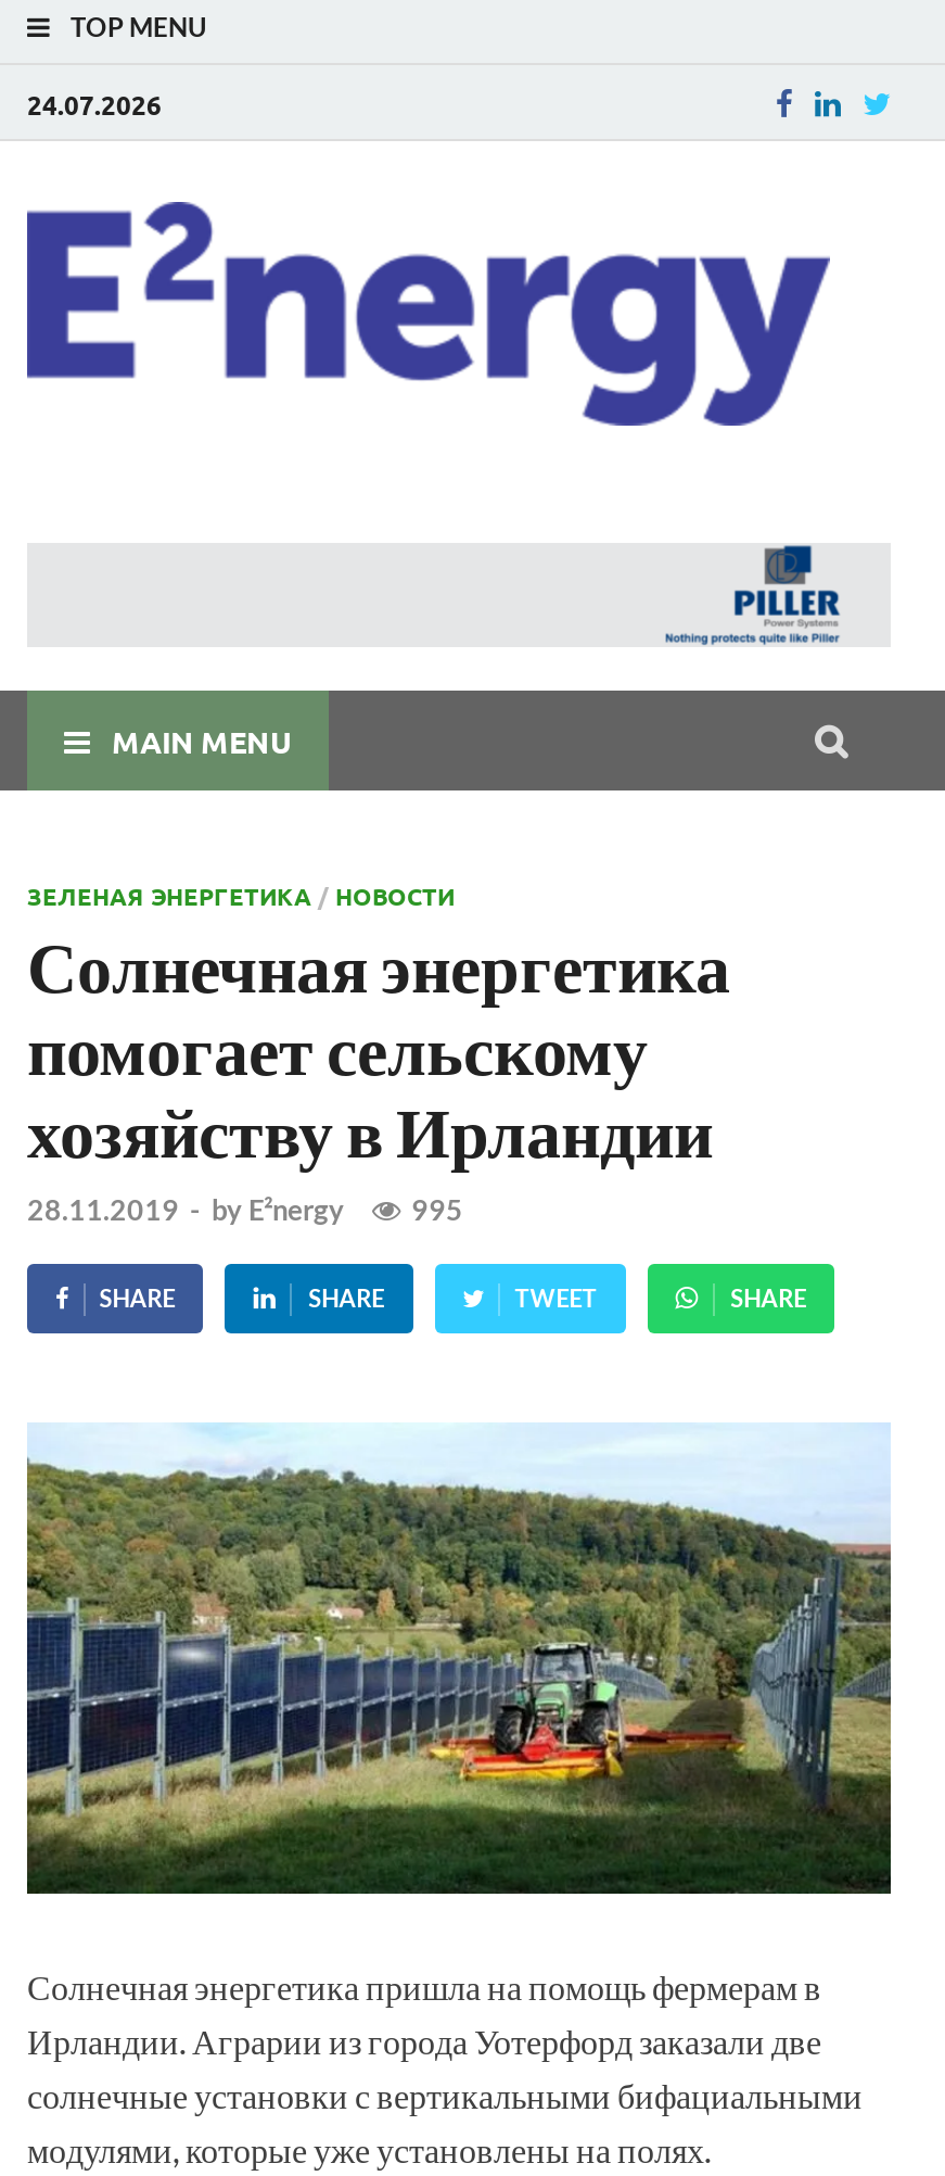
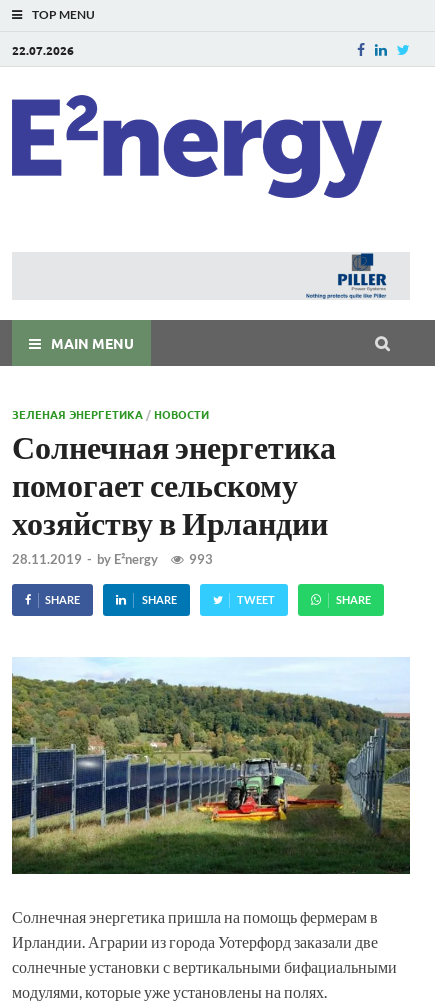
- 24.07.2026
+ 22.07.2026

- 995
+ 993
